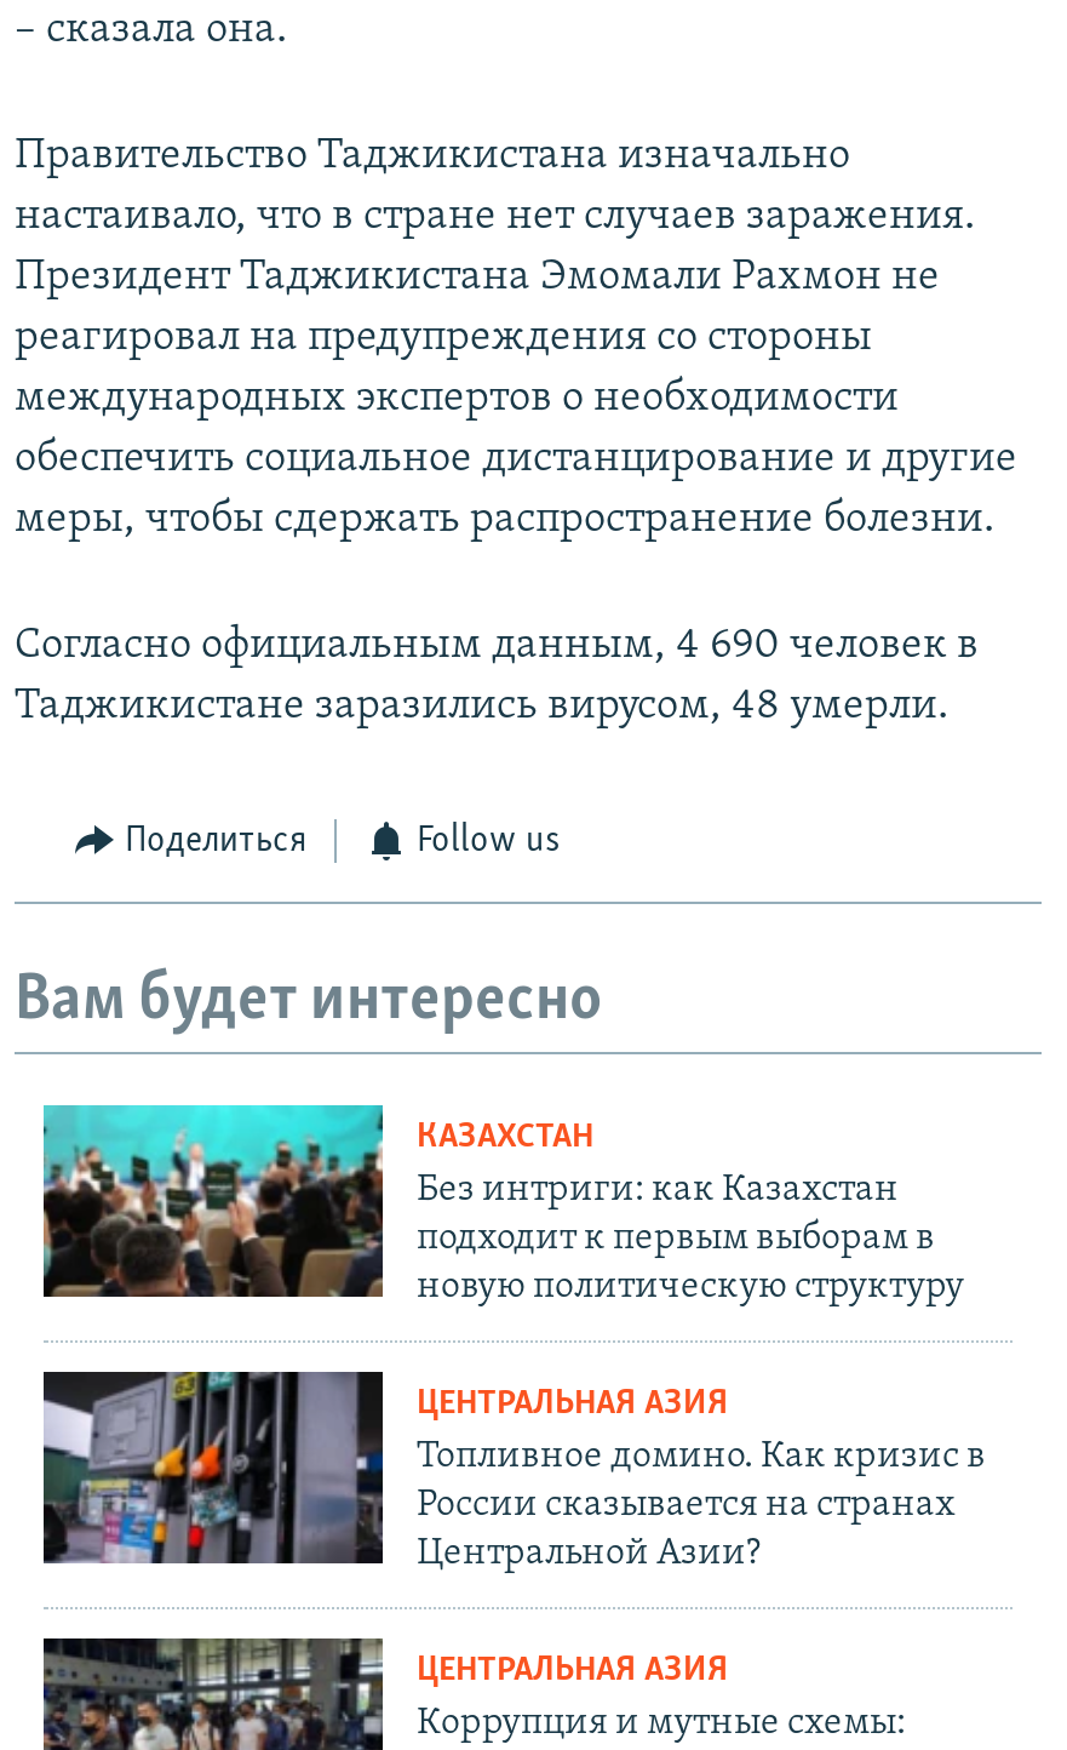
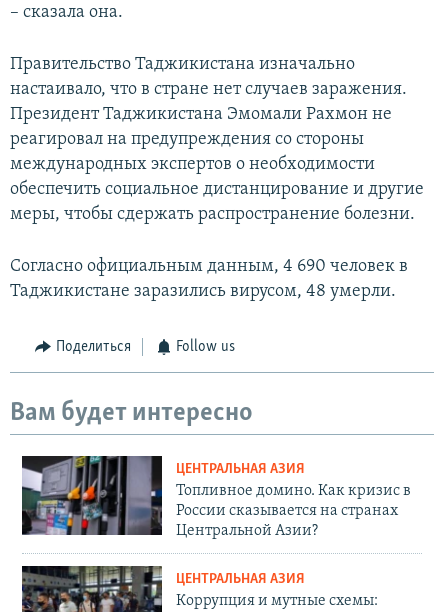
- [image]
- КАЗАХСТАН
- Без интриги: как Казахстан
- подходит к первым выборам в
- новую политическую структуру
